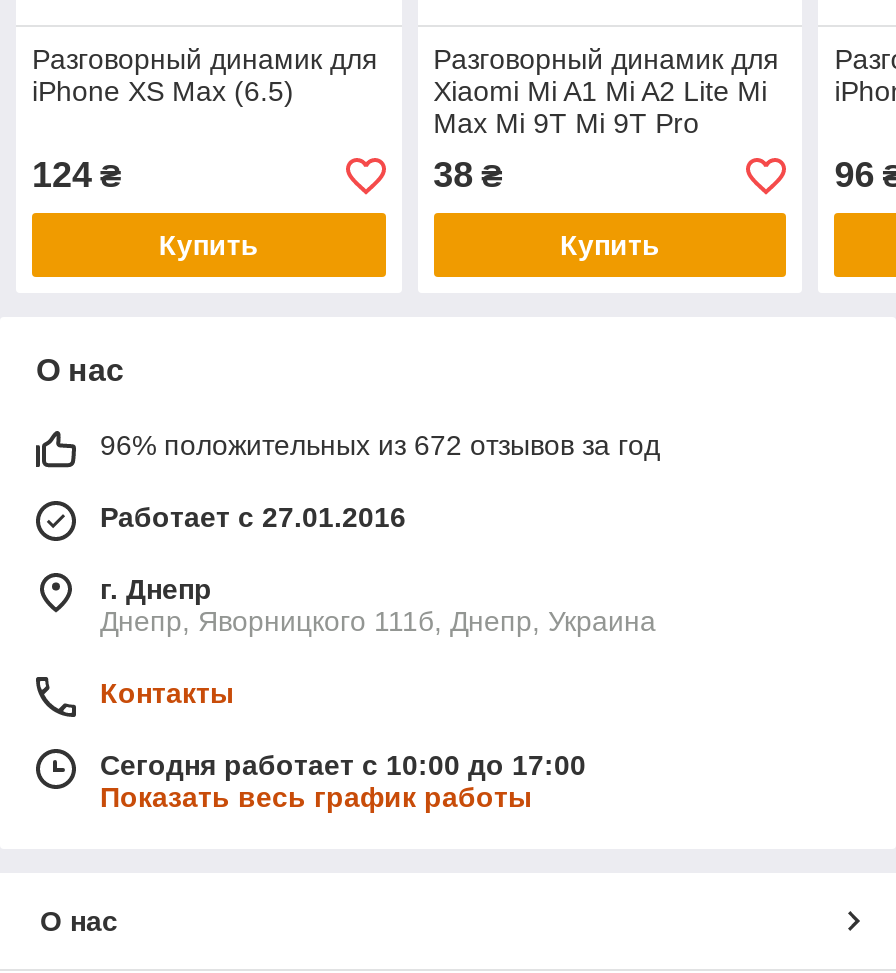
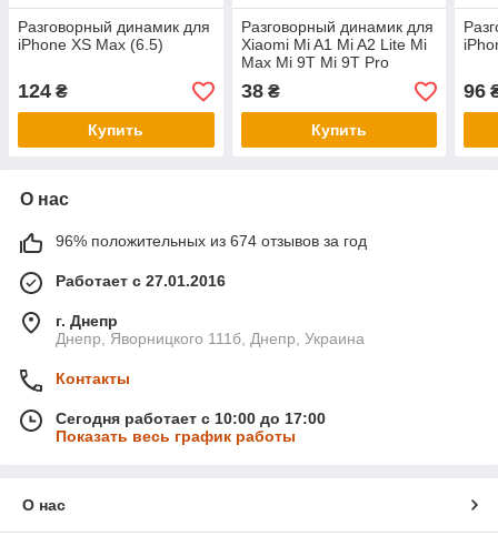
- 96% положительных из 672 отзывов за год
+ 96% положительных из 674 отзывов за год
